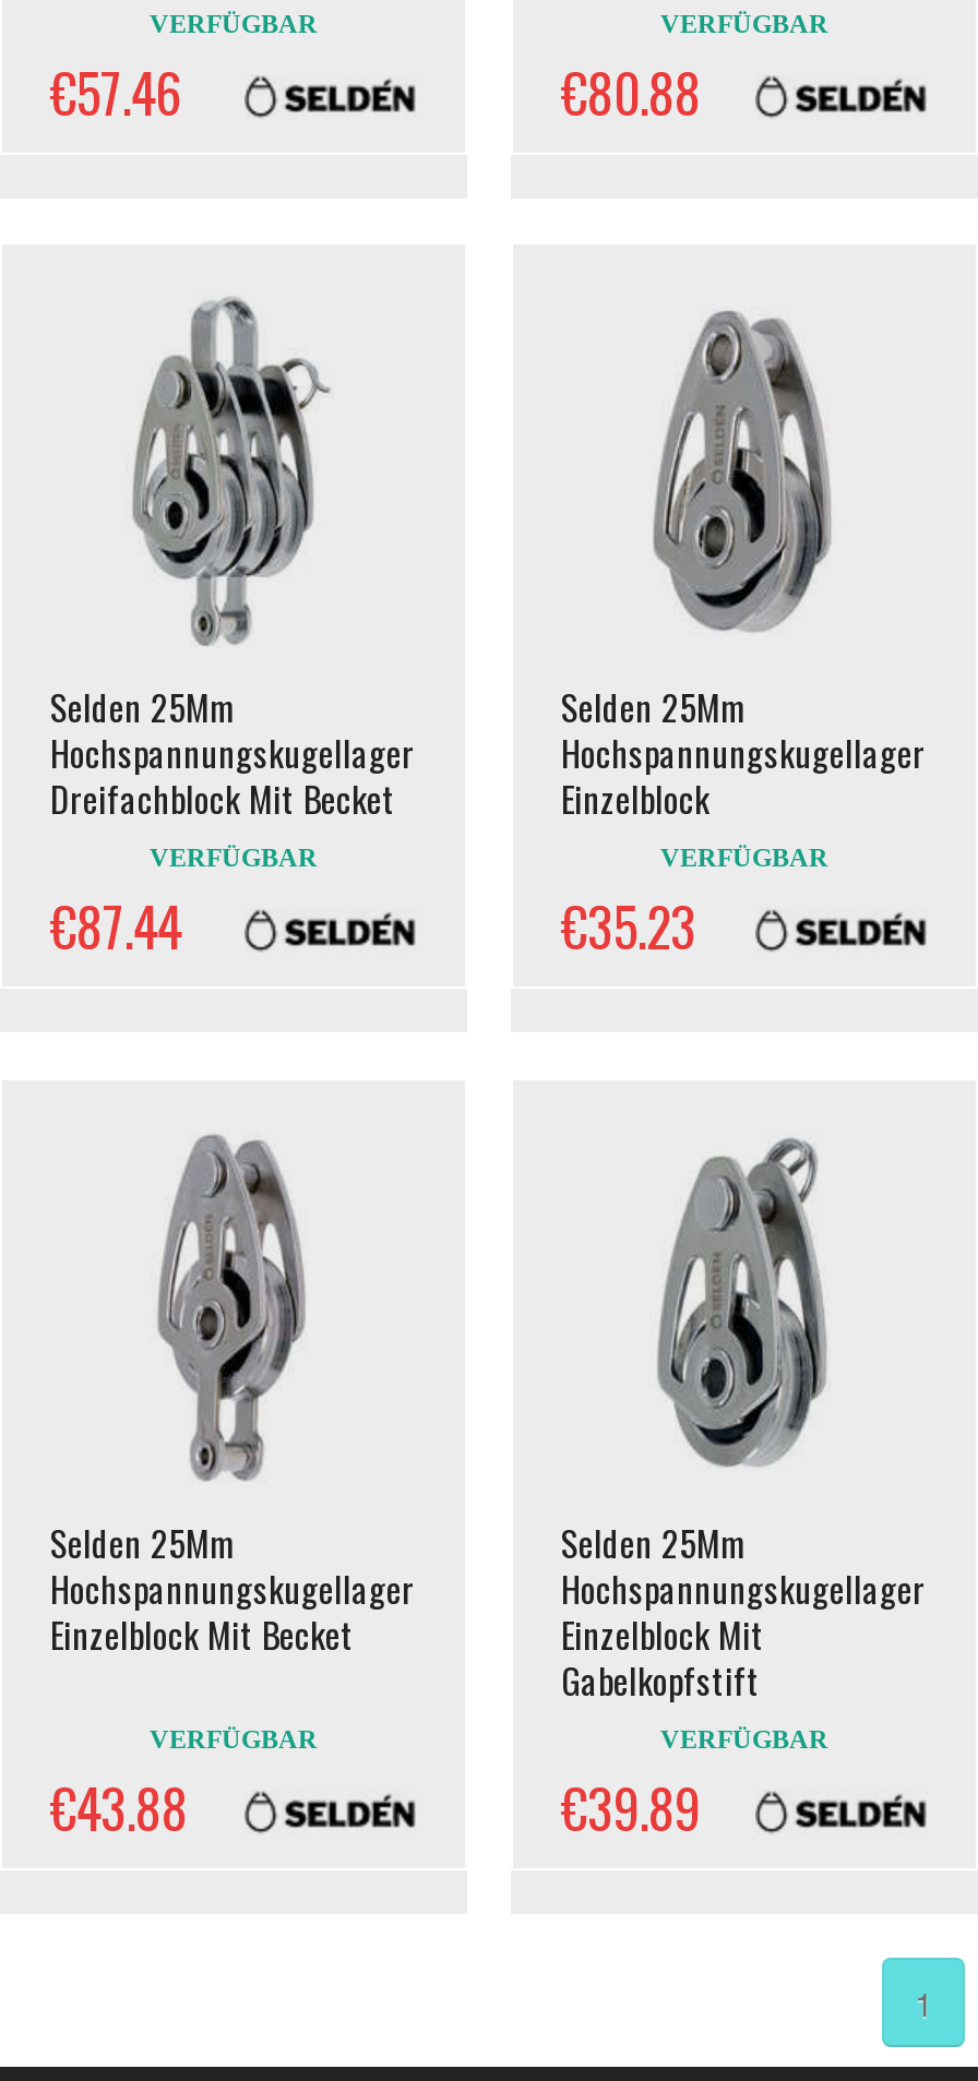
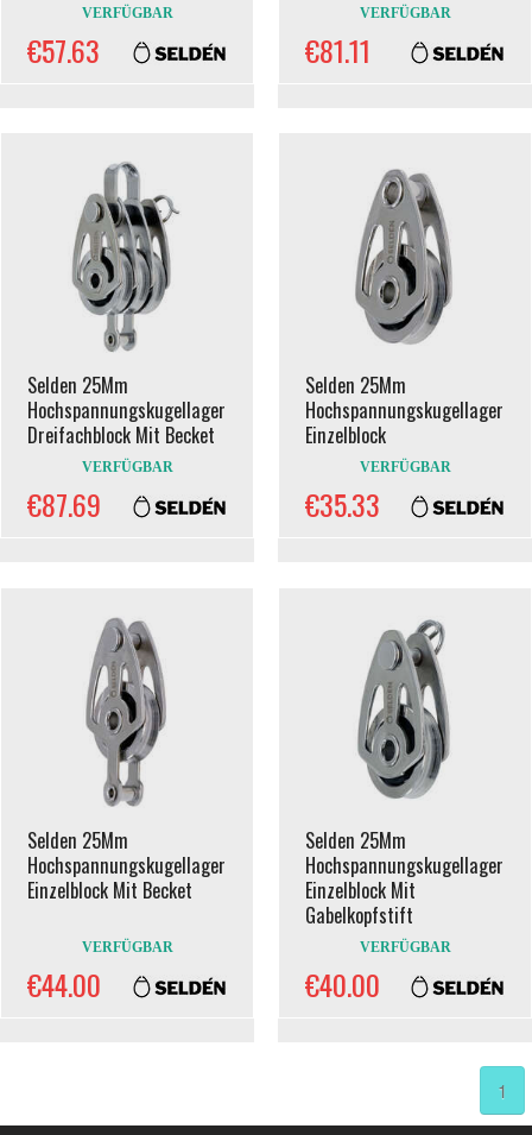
- €57.46
+ €57.63

- €80.88
+ €81.11

- €87.44
+ €87.69

- €35.23
+ €35.33

- €43.88
+ €44.00

- €39.89
+ €40.00
